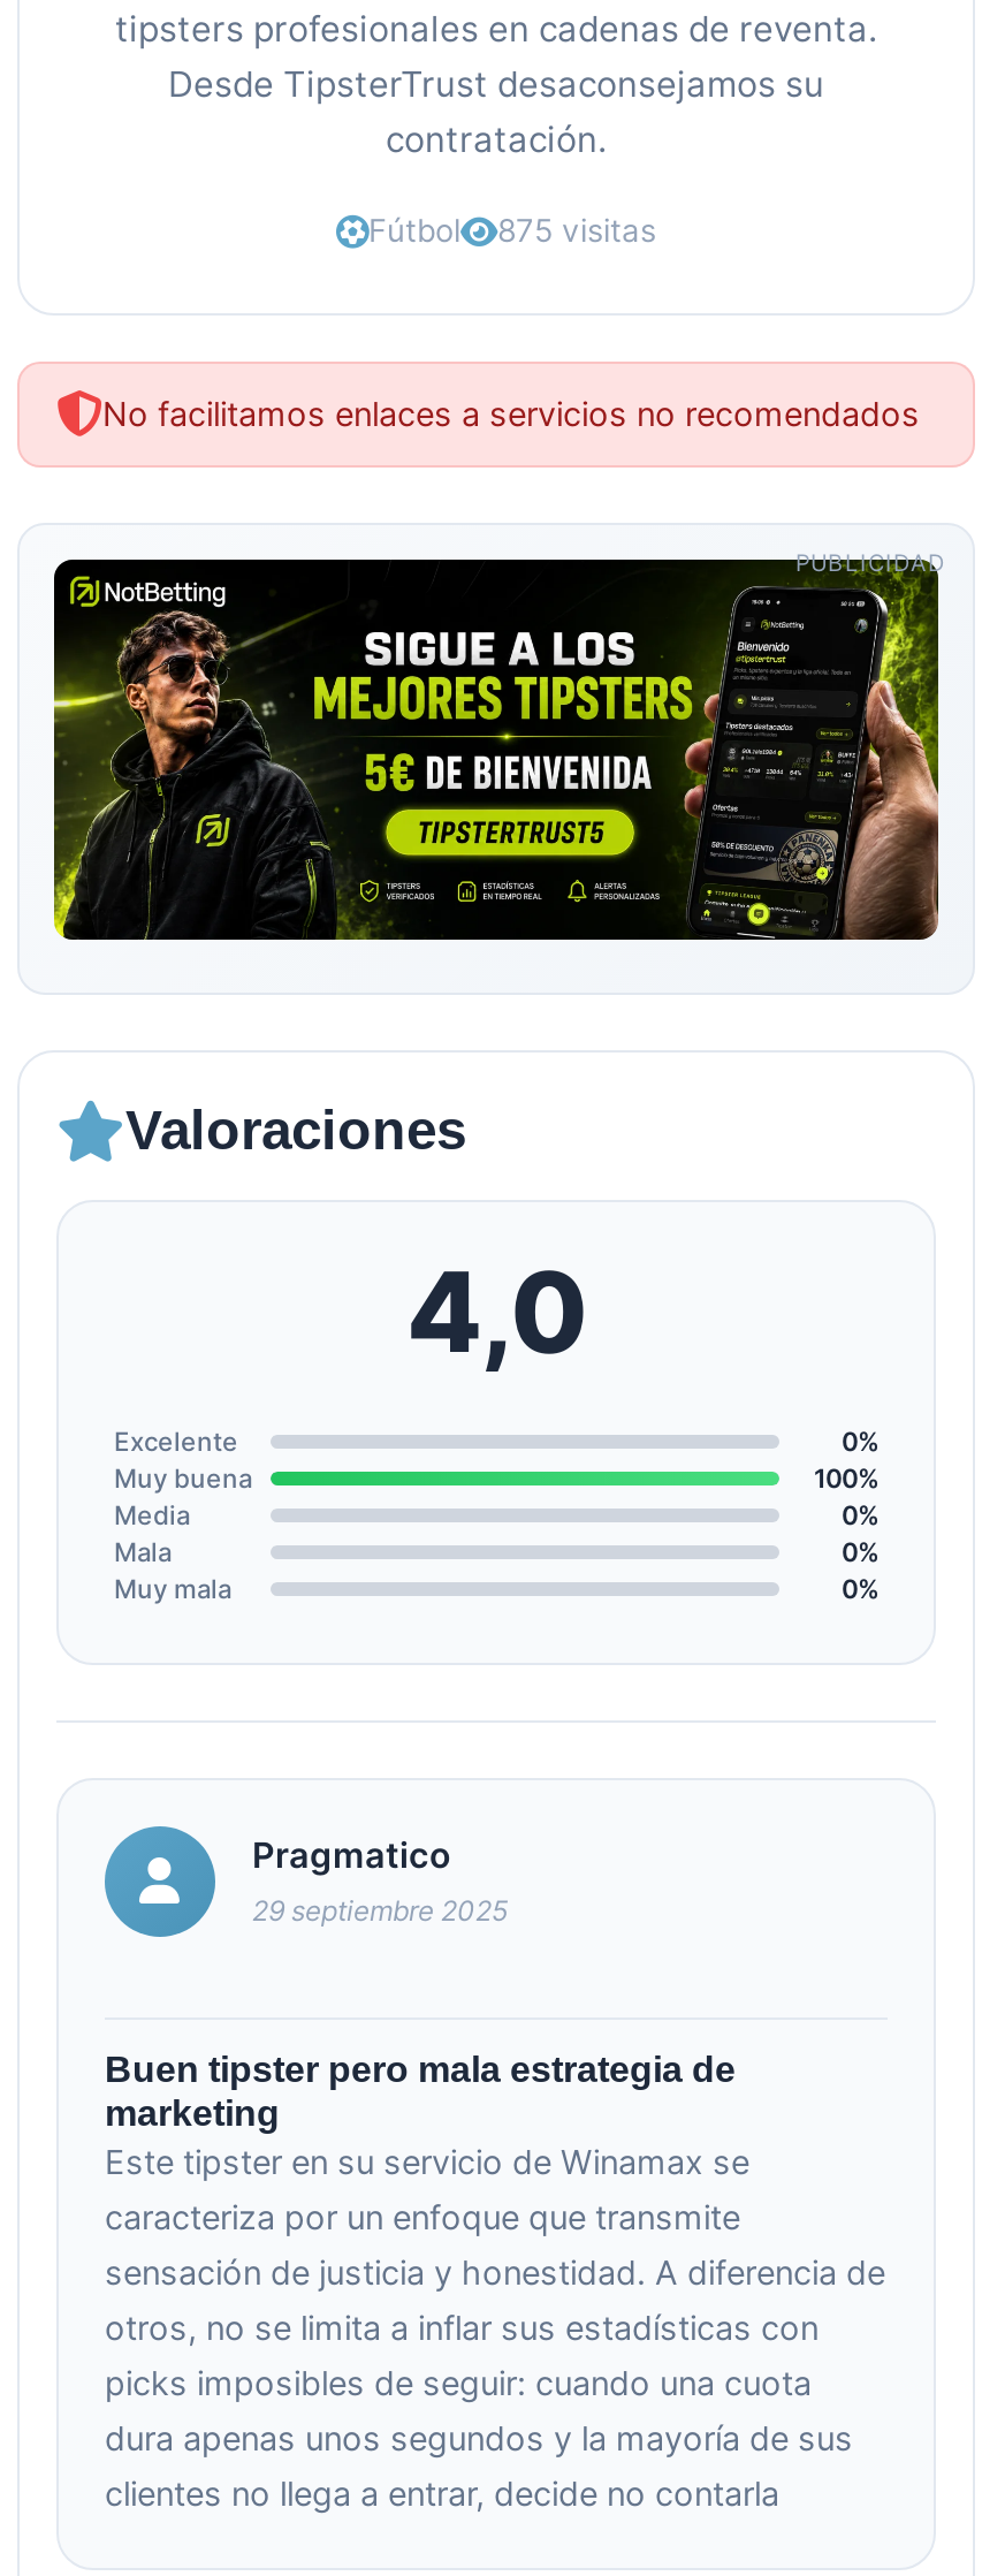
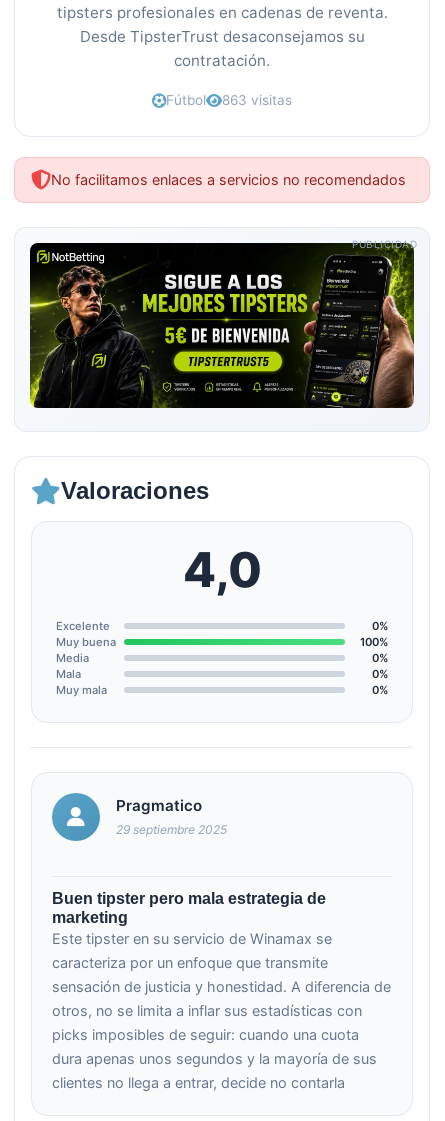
- Fútbol 875 visitas
+ Fútbol 863 visitas
